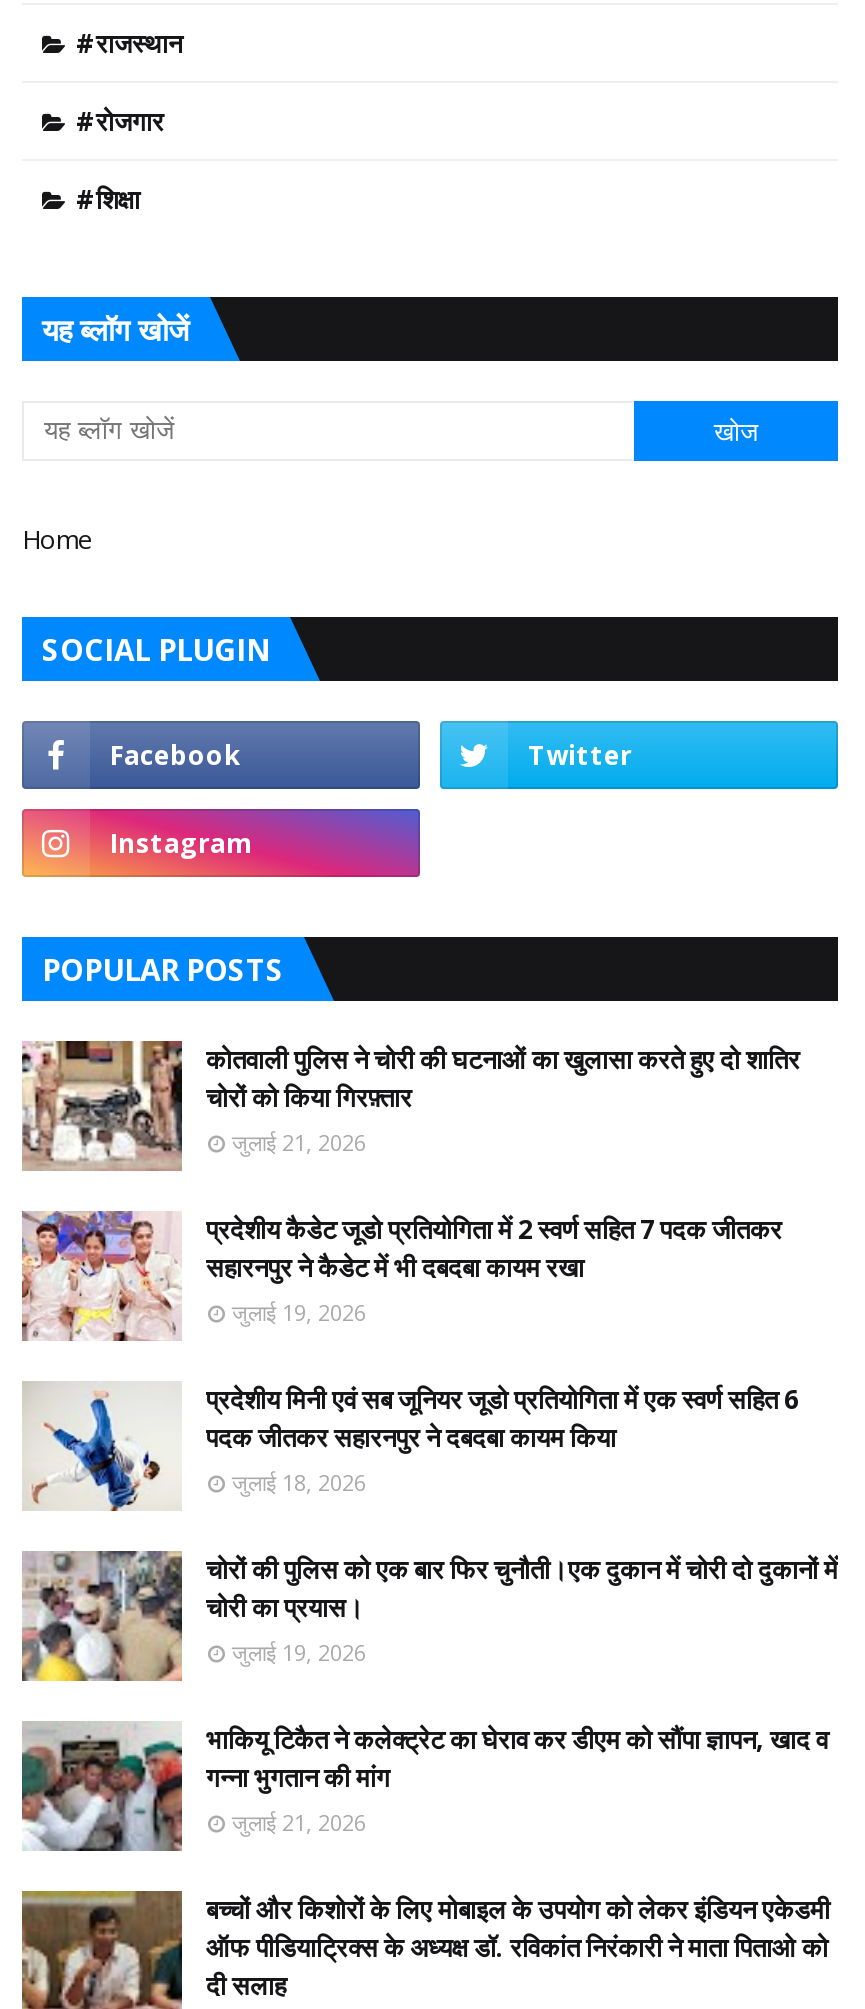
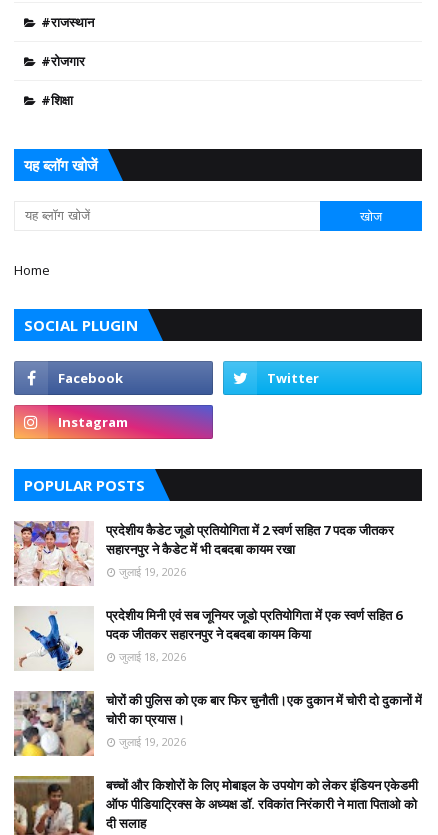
- [image]
- कोतवाली पुलिस ने चोरी की घटनाओं का खुलासा करते हुए दो शातिर
- चोरों को किया गिरफ़्तार
- जुलाई 21, 2026

- [image]
- भाकियू टिकैत ने कलेक्ट्रेट का घेराव कर डीएम को सौंपा ज्ञापन, खाद व
- गन्ना भुगतान की मांग
- जुलाई 21, 2026
